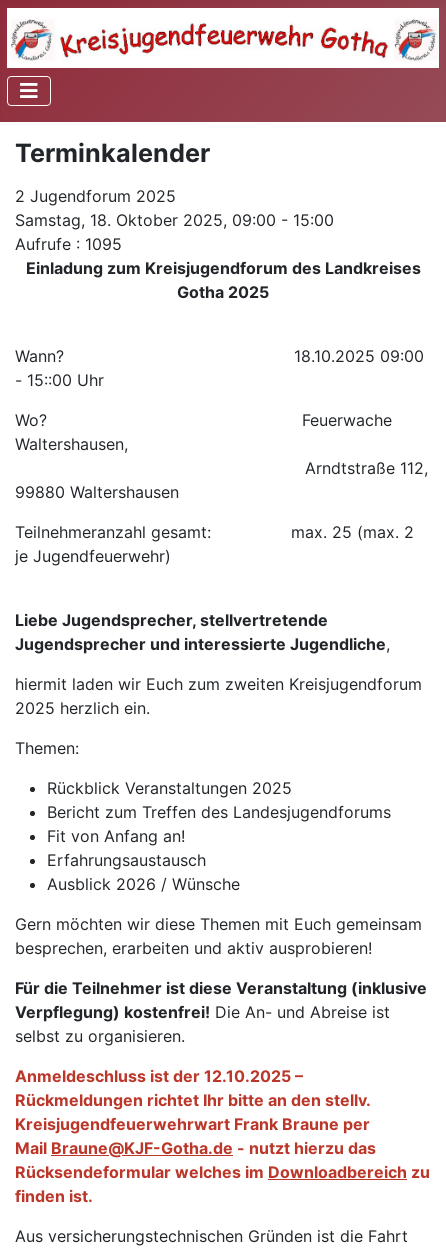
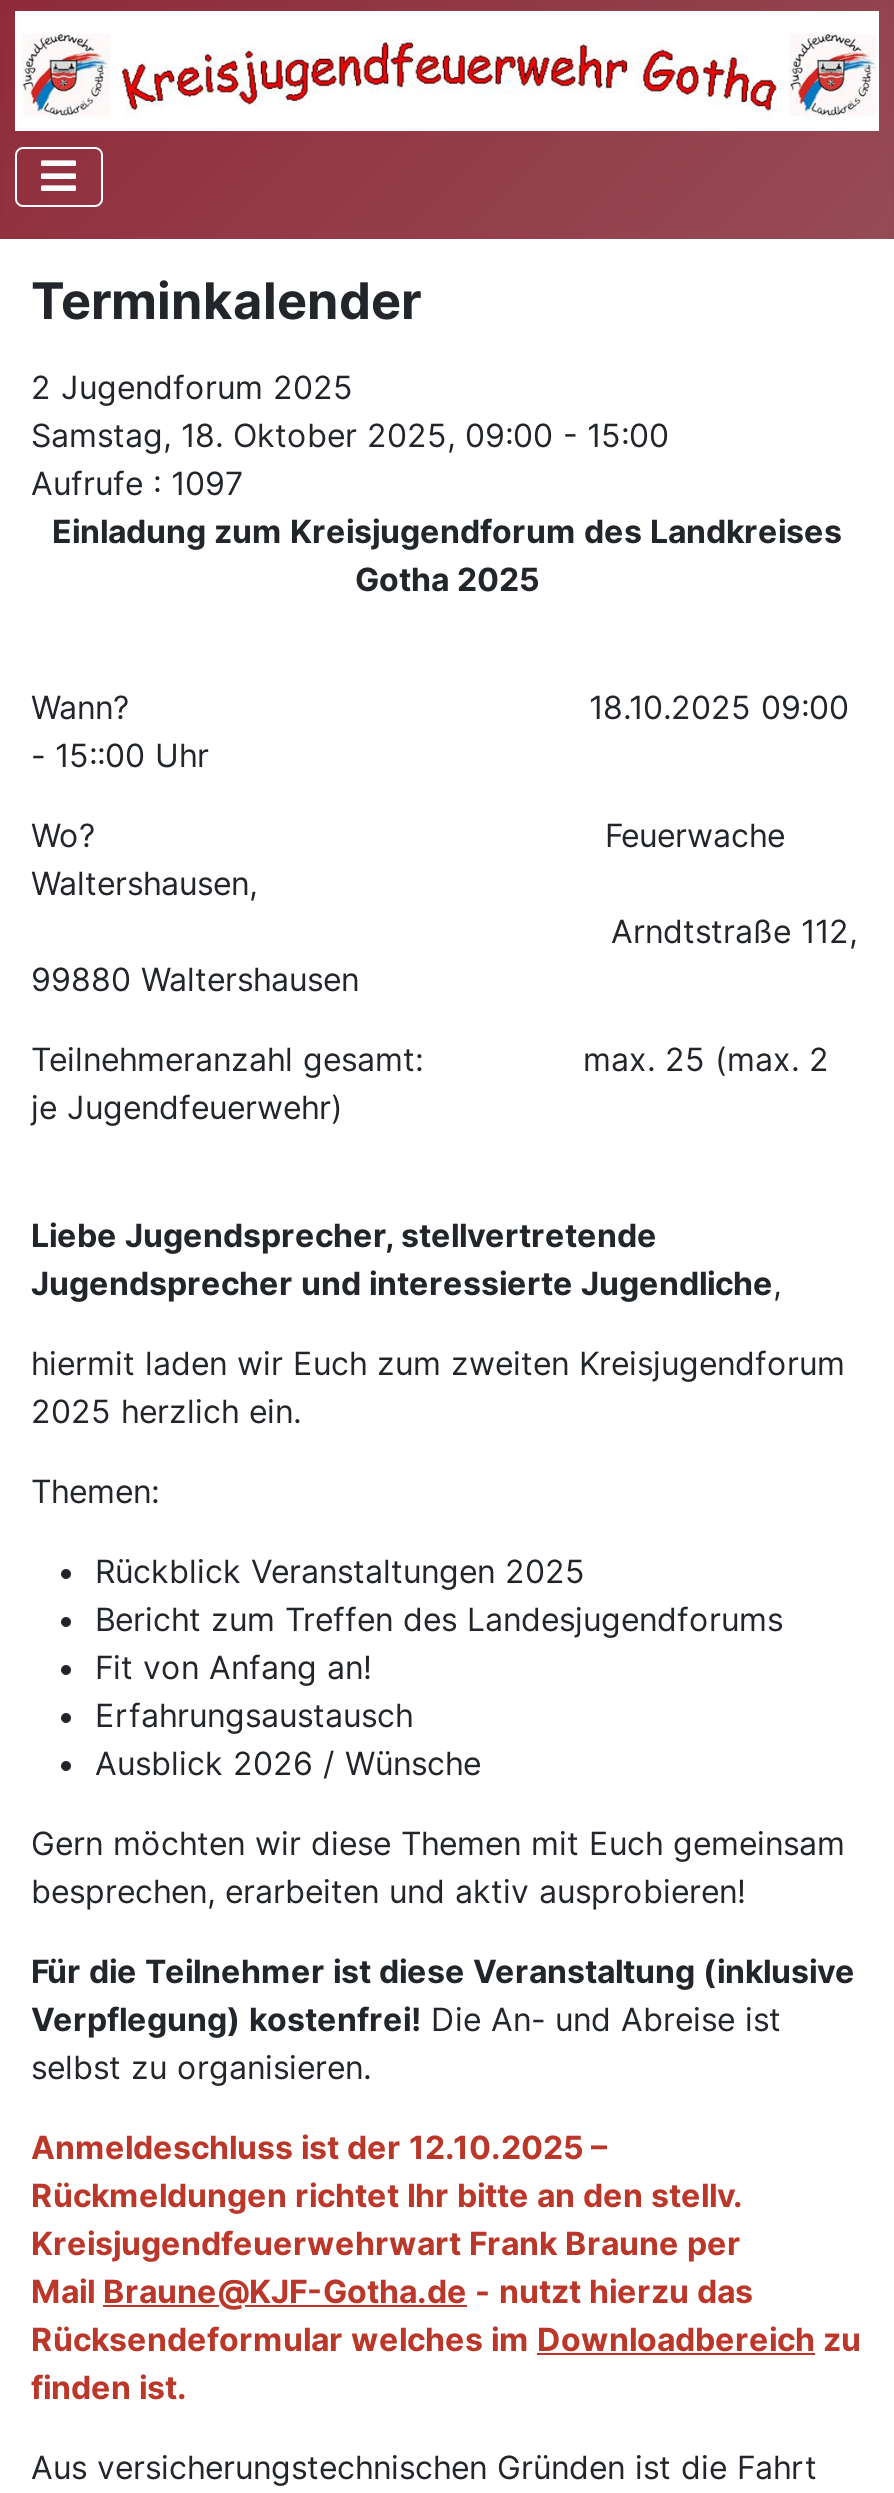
- Aufrufe: 1095
+ Aufrufe: 1097
